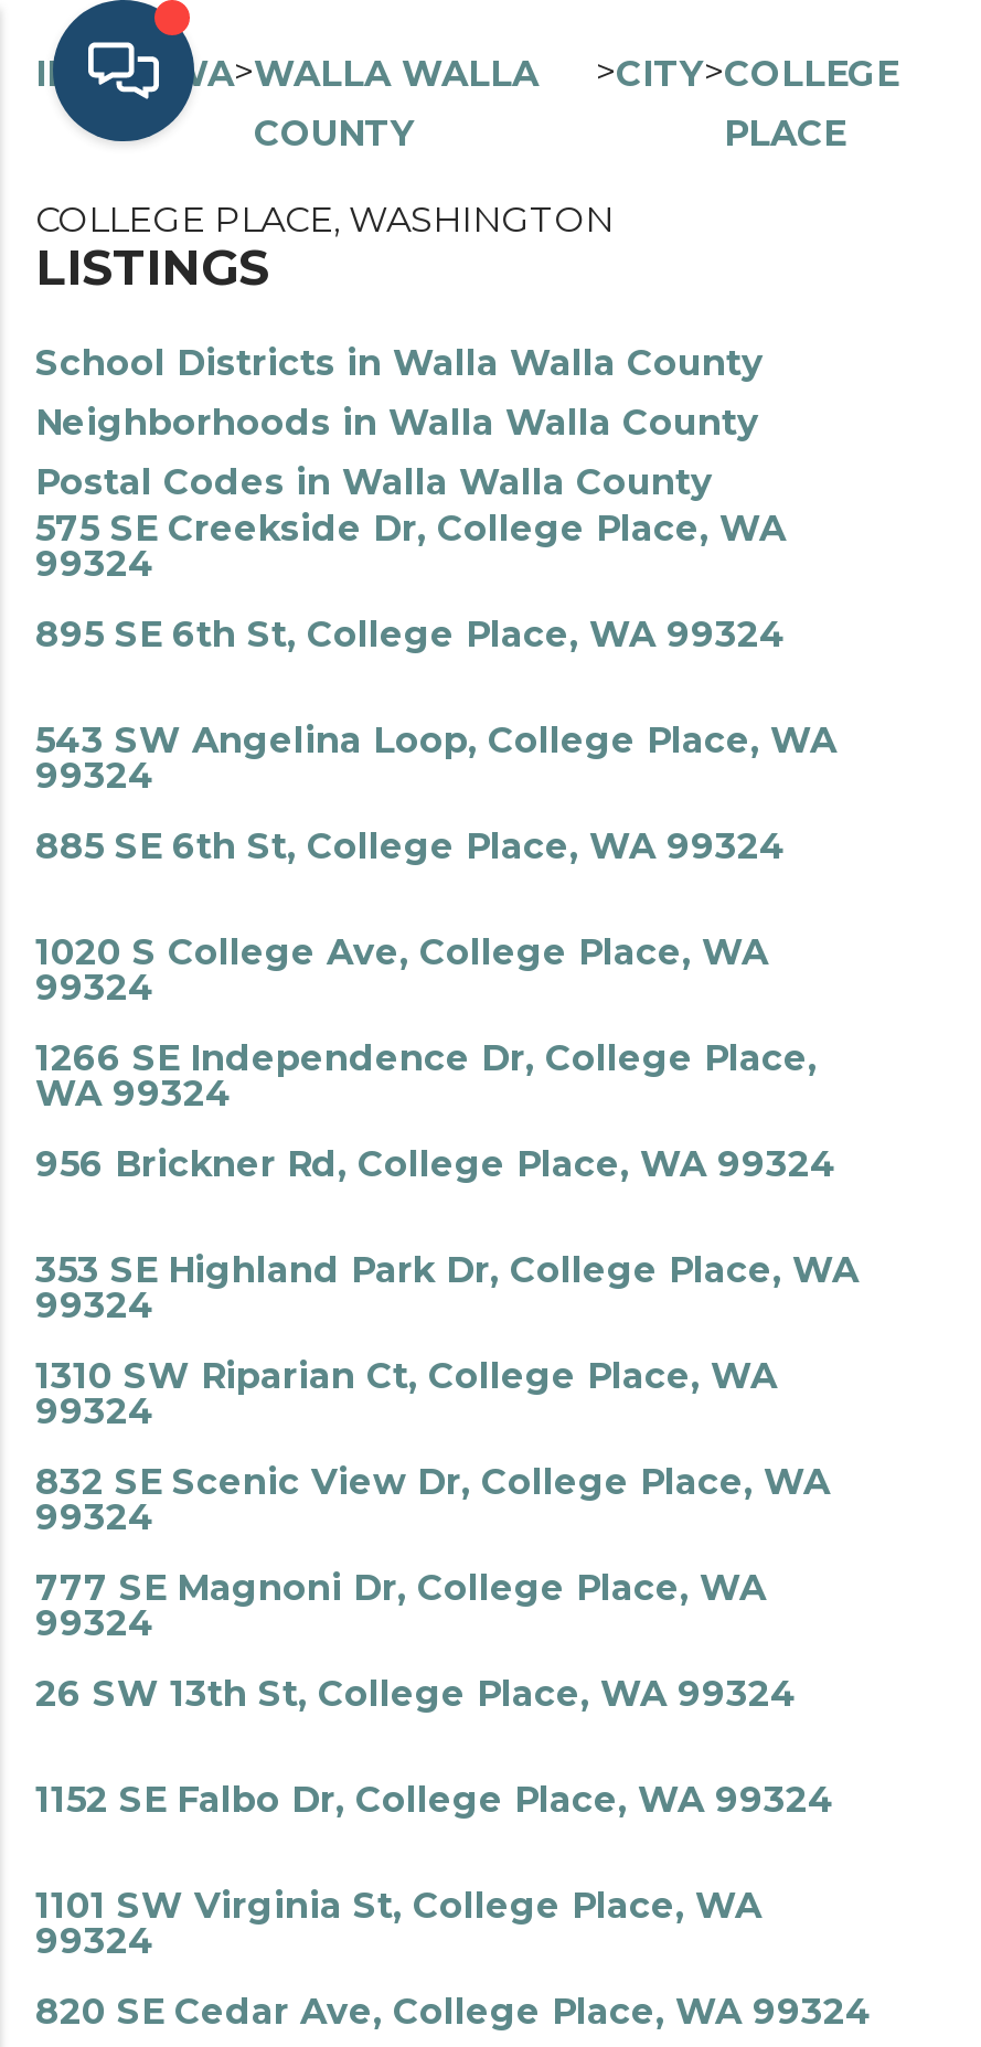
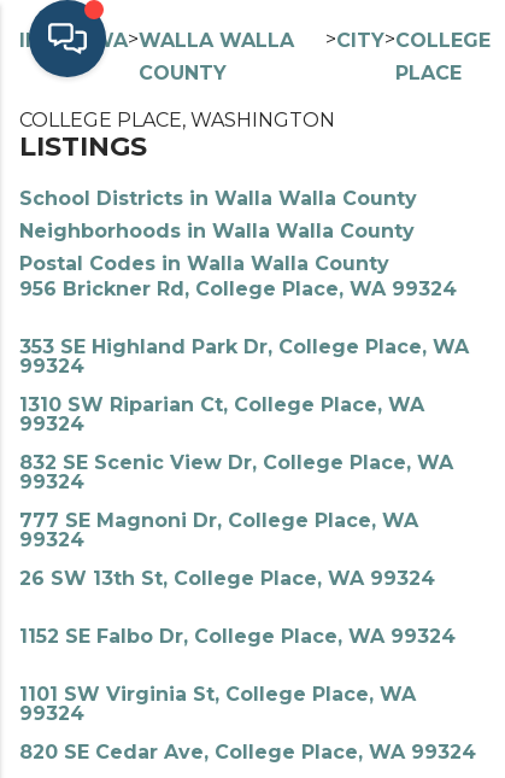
- 575 SE Creekside Dr, College Place, WA
- 99324
- 895 SE 6th St, College Place, WA 99324
- 543 SW Angelina Loop, College Place, WA
- 99324
- 885 SE 6th St, College Place, WA 99324
- 1020 S College Ave, College Place, WA
- 99324
- 1266 SE Independence Dr, College Place,
- WA 99324
